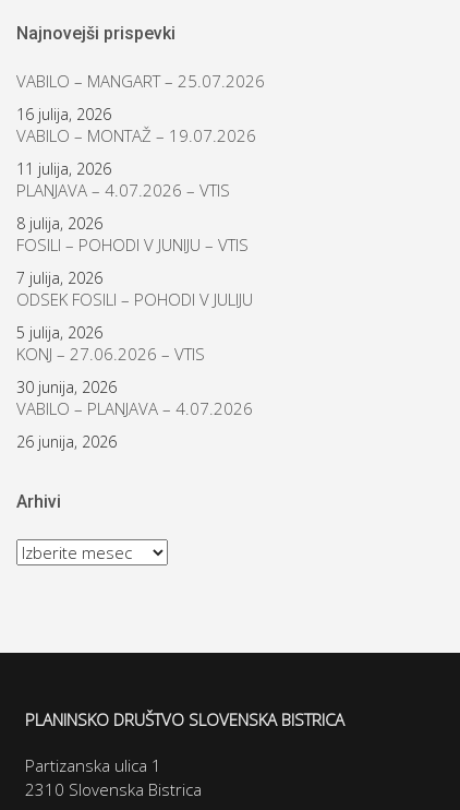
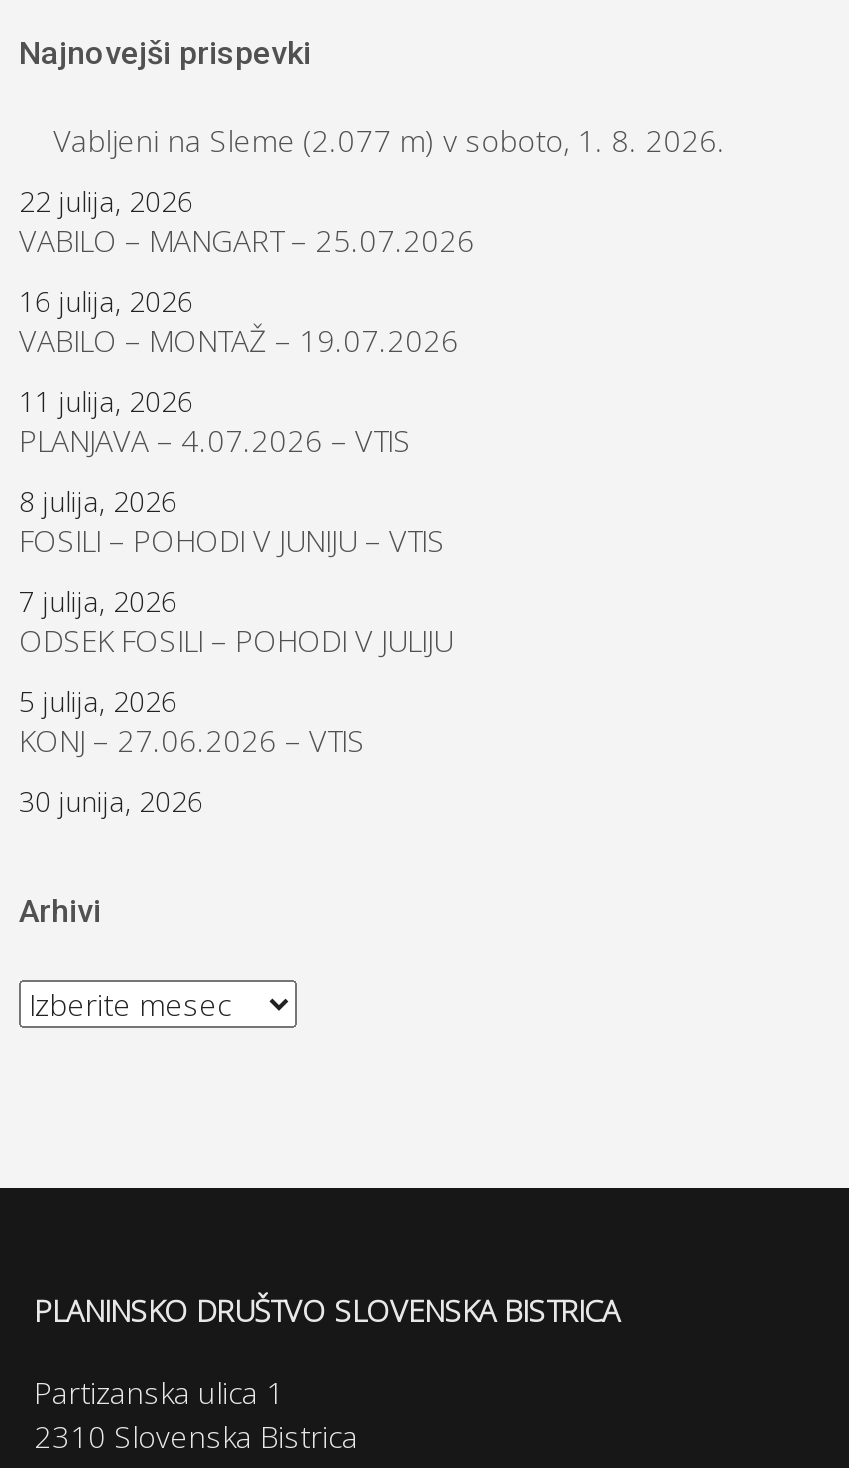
+ Vabljeni na Sleme (2.077 m) v soboto, 1. 8. 2026.
+ 22 julija, 2026

moved down: VABILO – MANGART – 25.07.2026 | 16 julija, 2026 | VABILO – MONTAŽ – 19.07.2026 | ... | KONJ – 27.06.2026 – VTIS | 30 junija, 2026

- VABILO – PLANJAVA – 4.07.2026
- 26 junija, 2026
